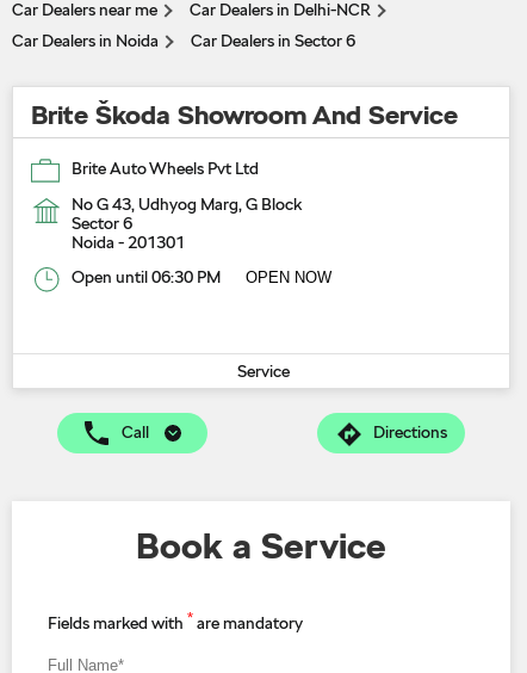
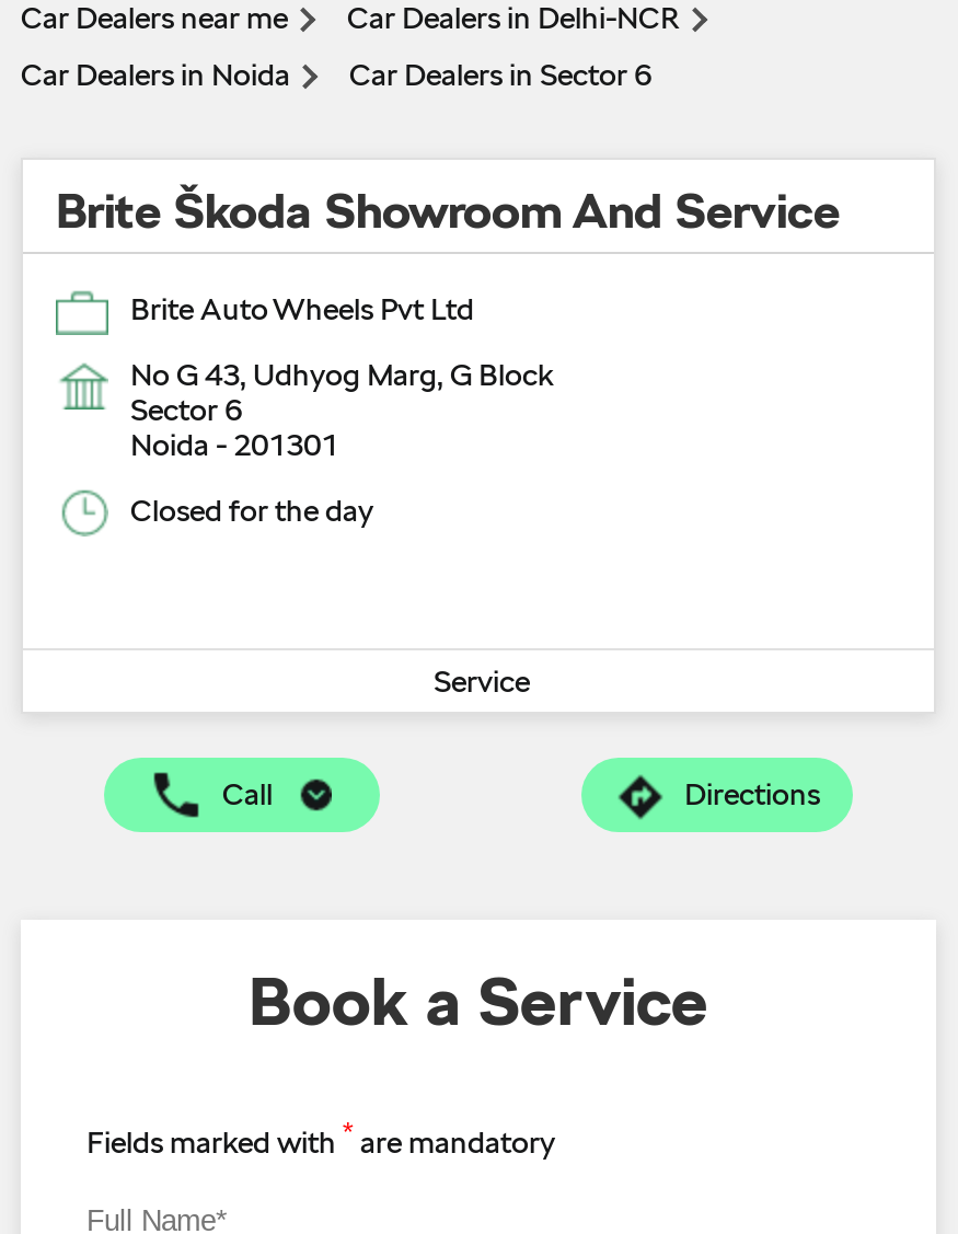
- Open until 06:30 PM
- OPEN NOW
+ Closed for the day
